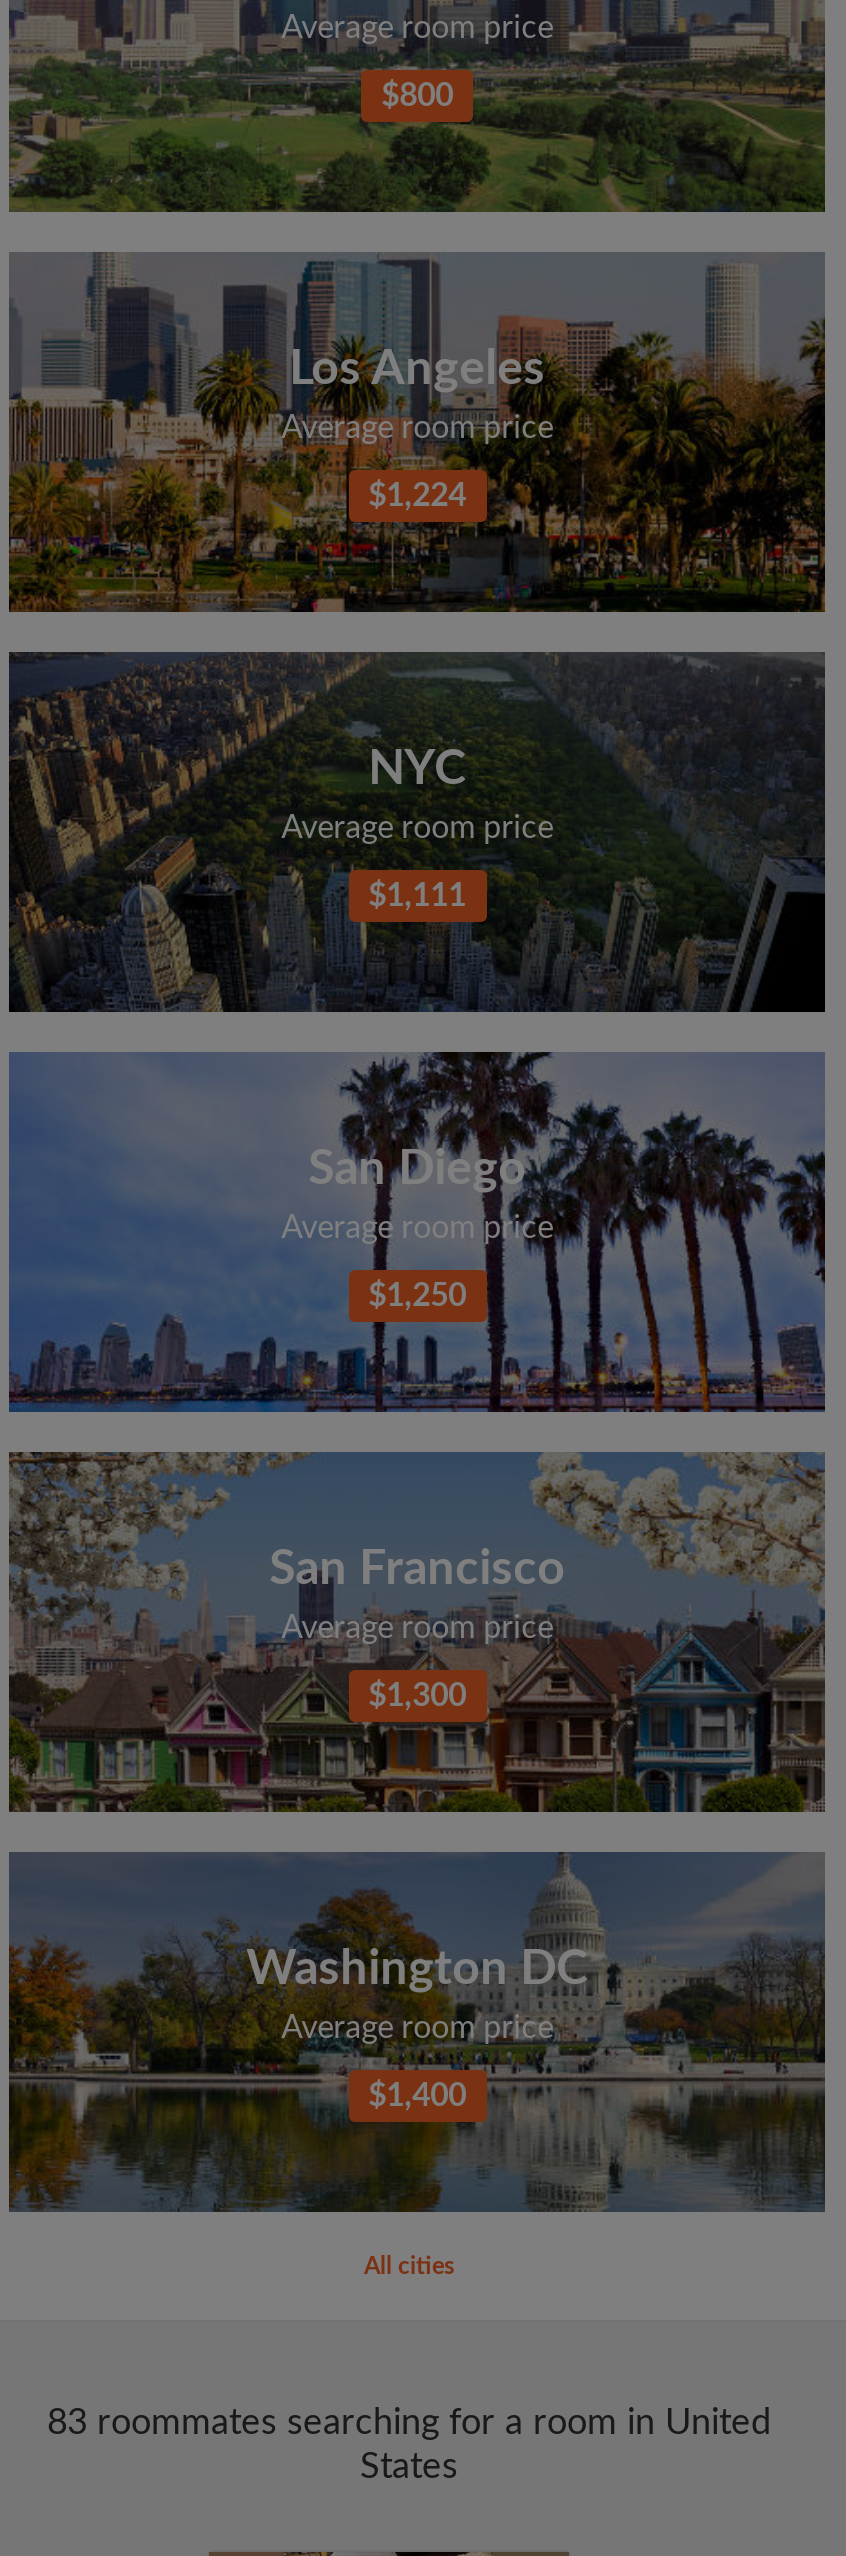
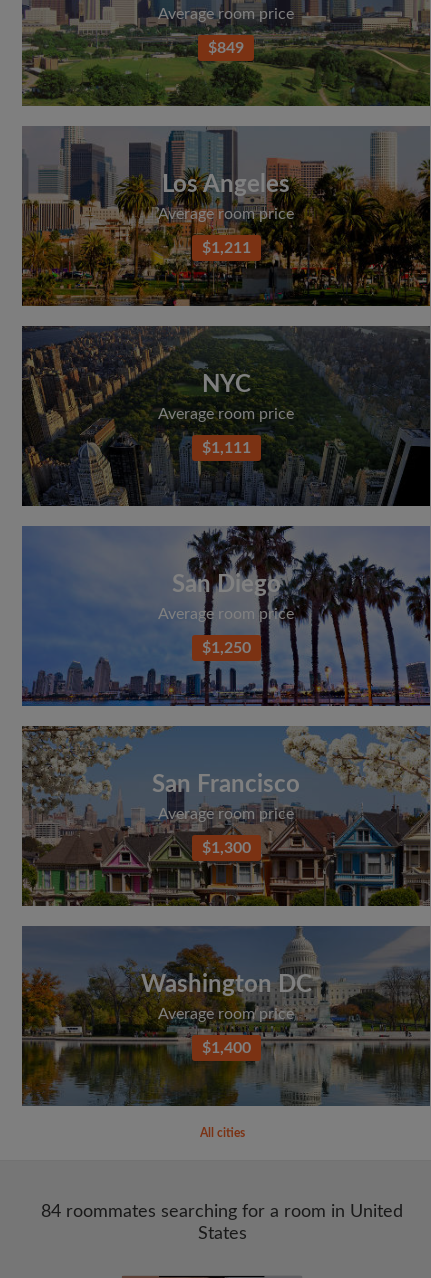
- $800
+ $849

- $1,224
+ $1,211

- 83 roommates searching for a room in United
+ 84 roommates searching for a room in United
